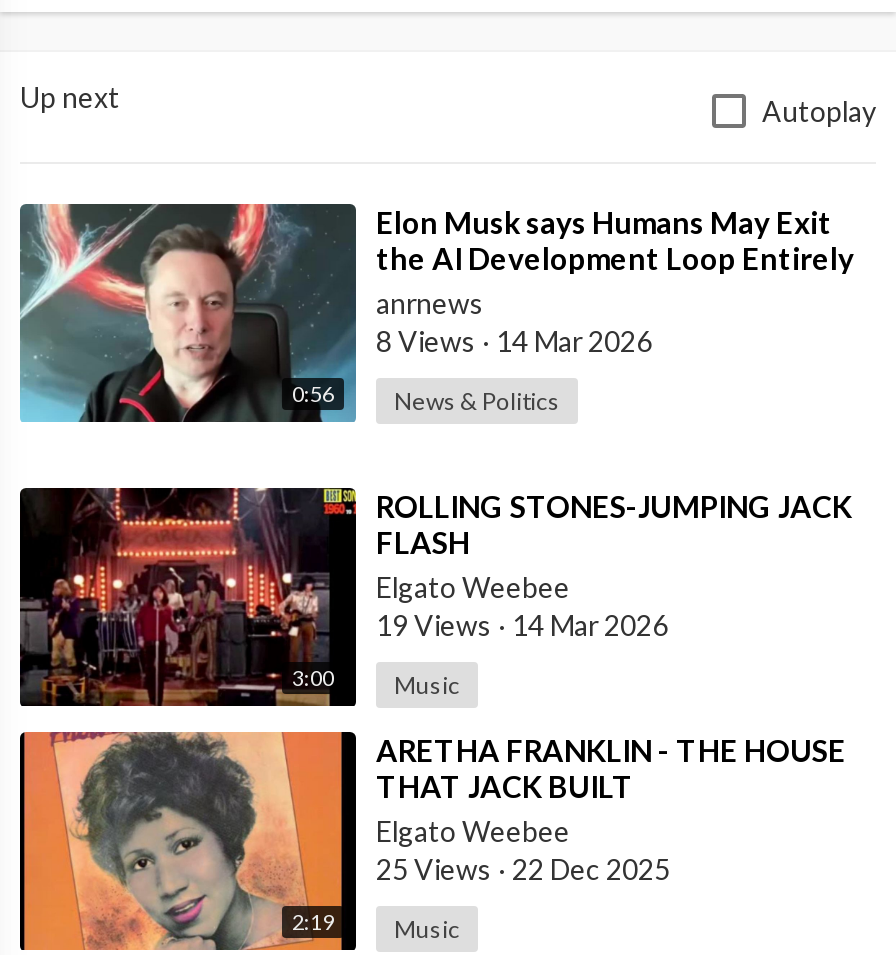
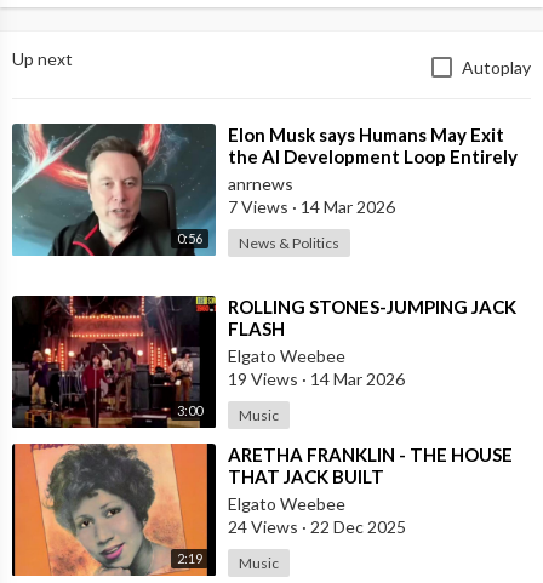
- 8 Views · 14 Mar 2026
+ 7 Views · 14 Mar 2026

- 25 Views · 22 Dec 2025
+ 24 Views · 22 Dec 2025
